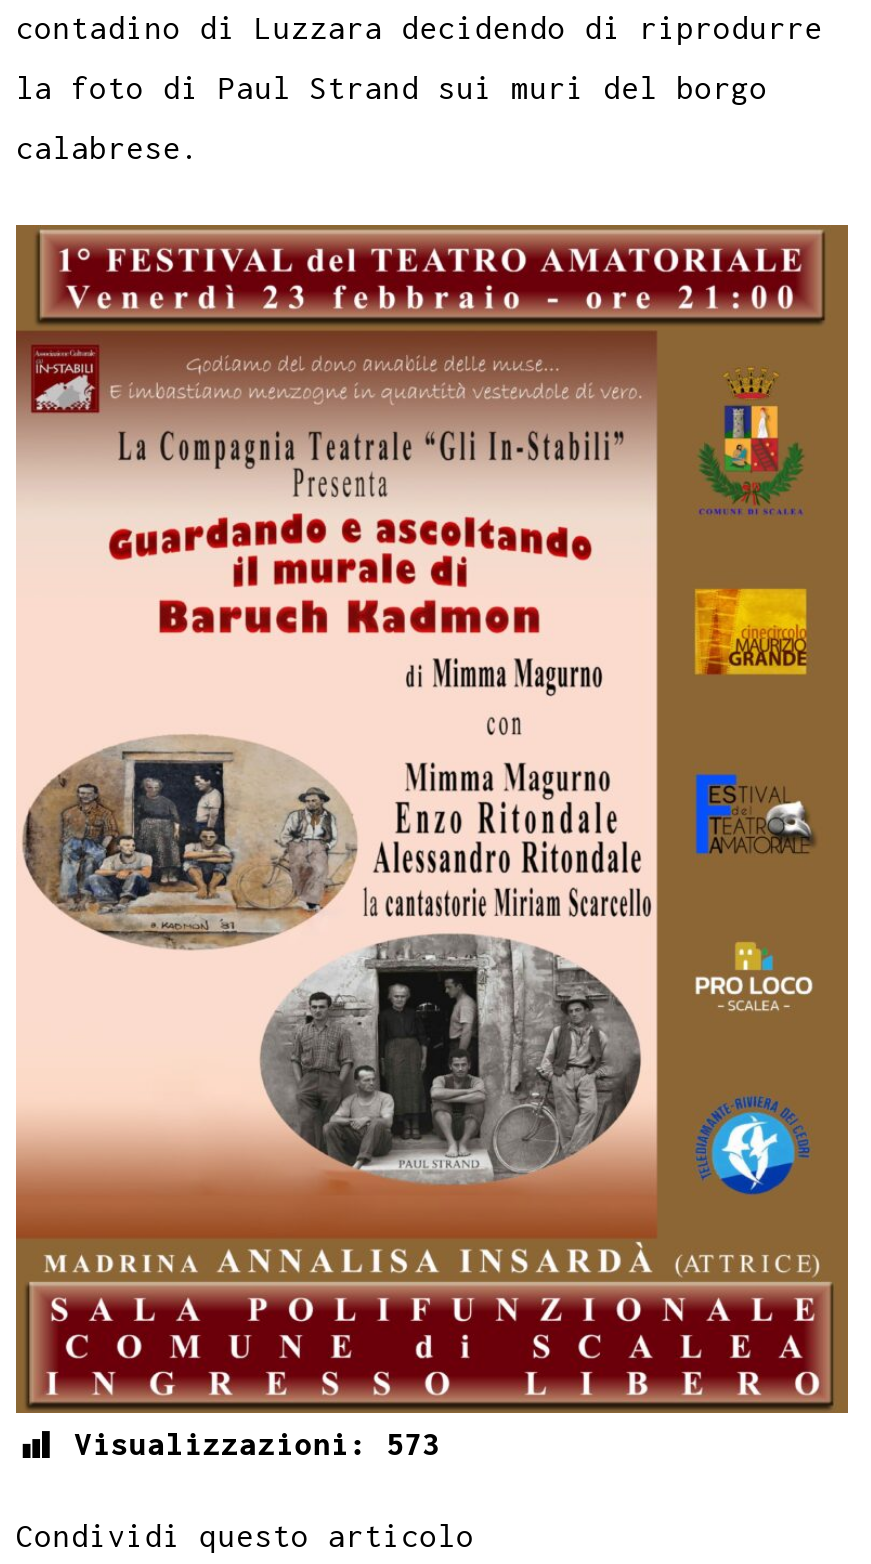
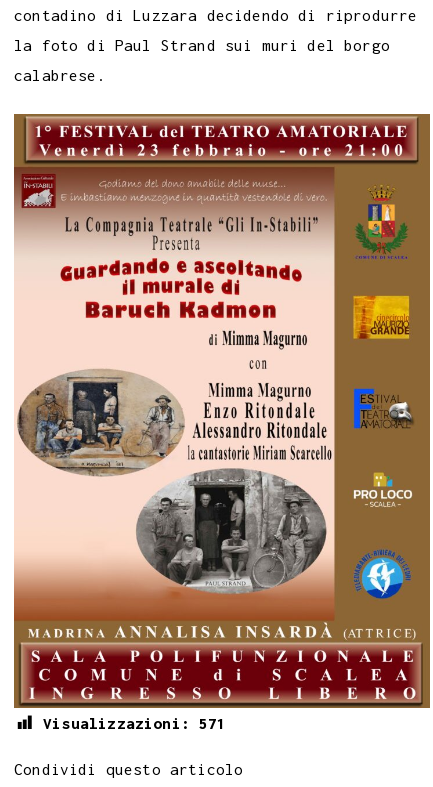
- Visualizzazioni: 573
+ Visualizzazioni: 571
